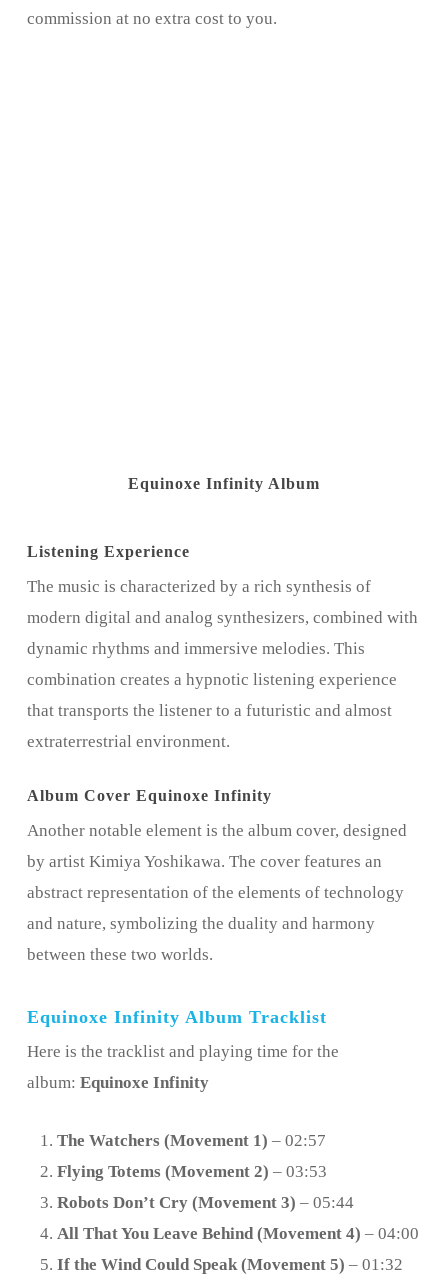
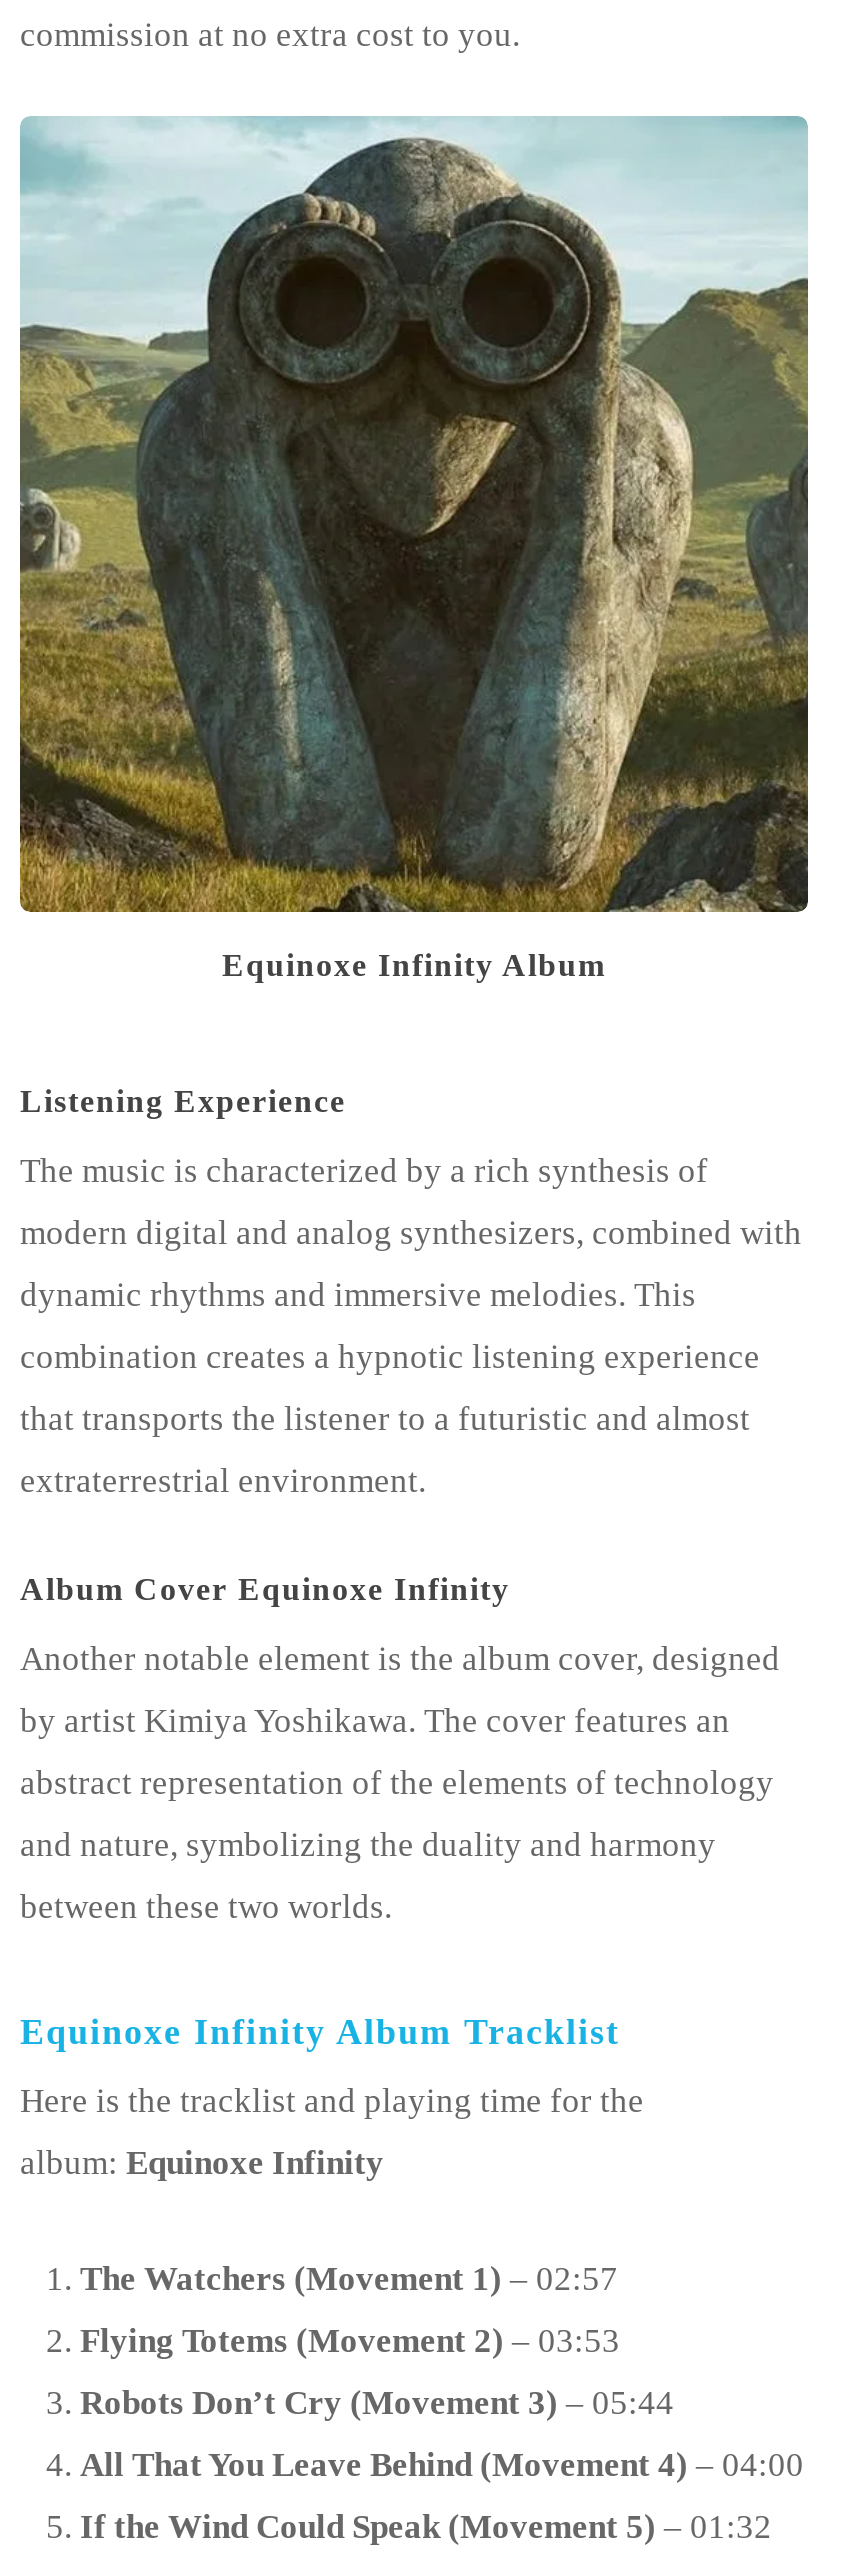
+ [image]
